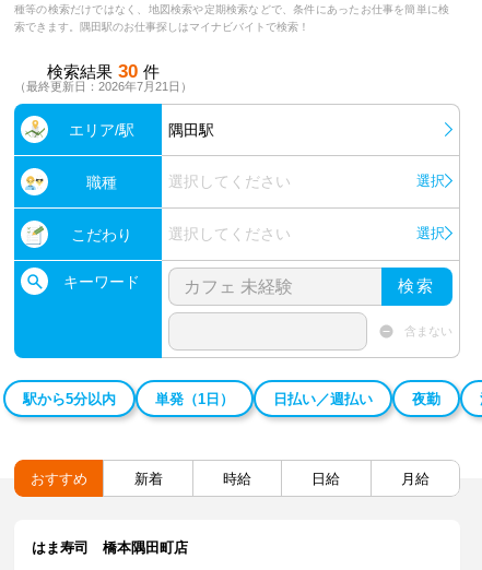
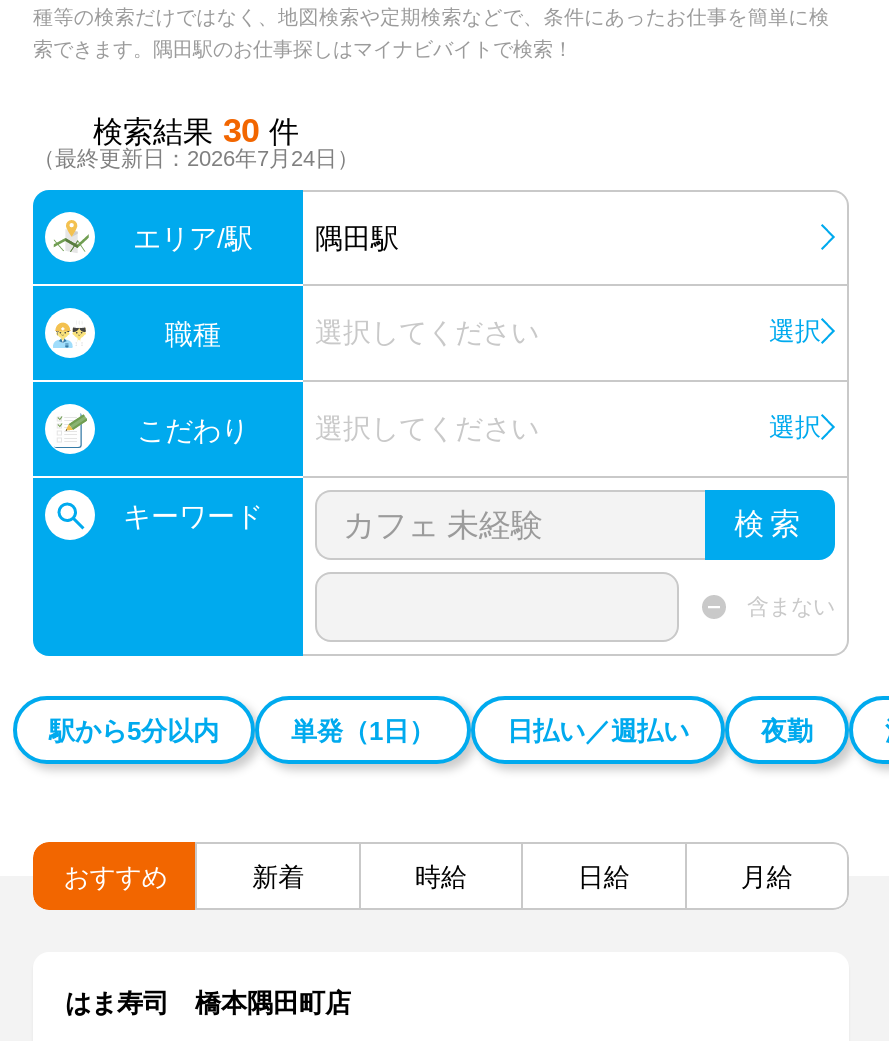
- （最終更新日：2026年7月21日）
+ （最終更新日：2026年7月24日）
